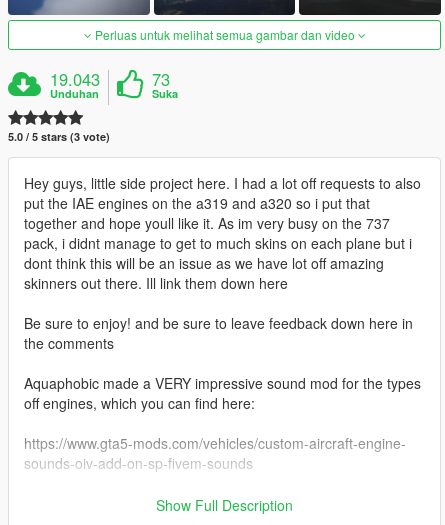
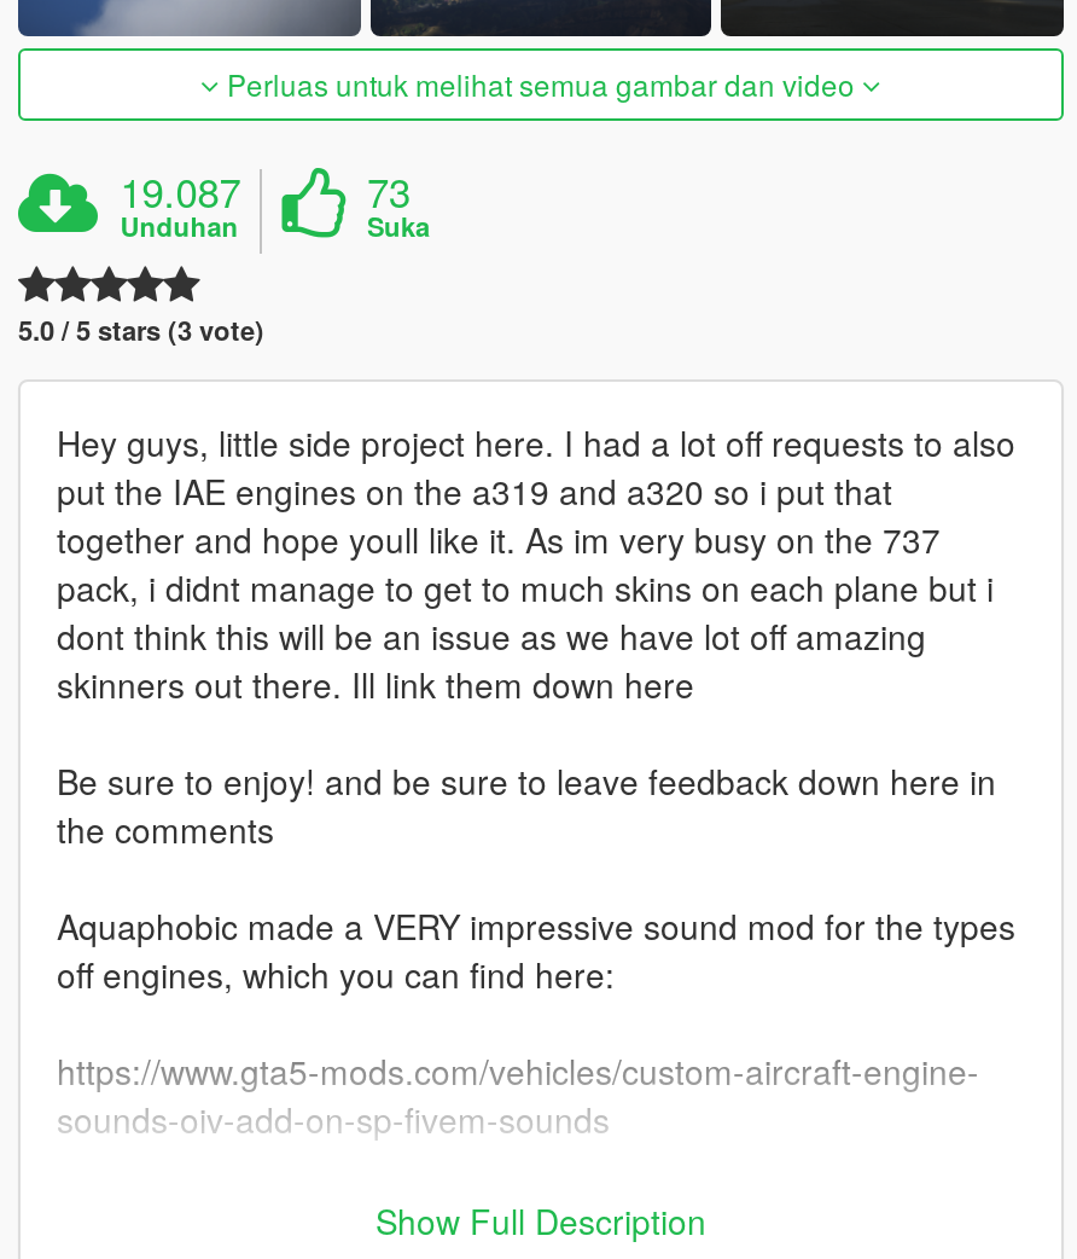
- 19.043
+ 19.087
